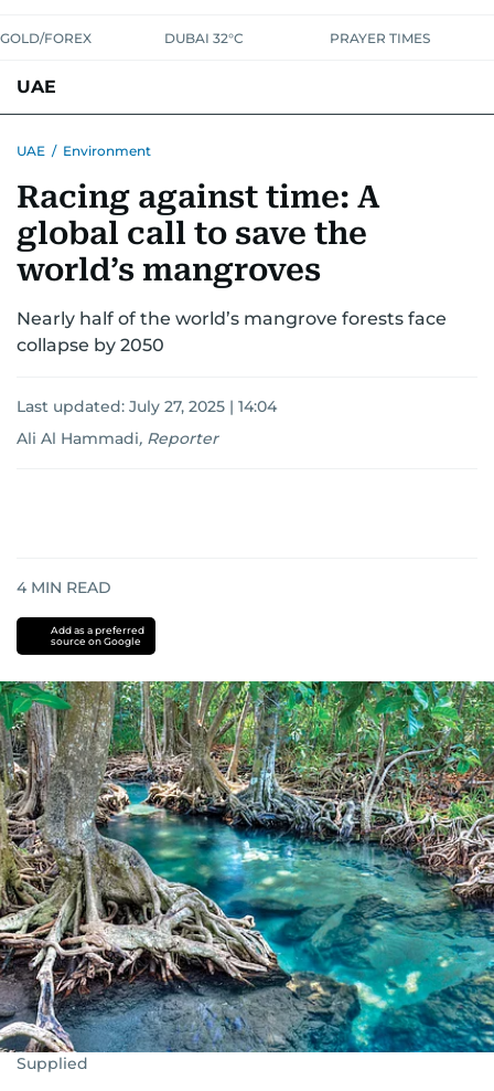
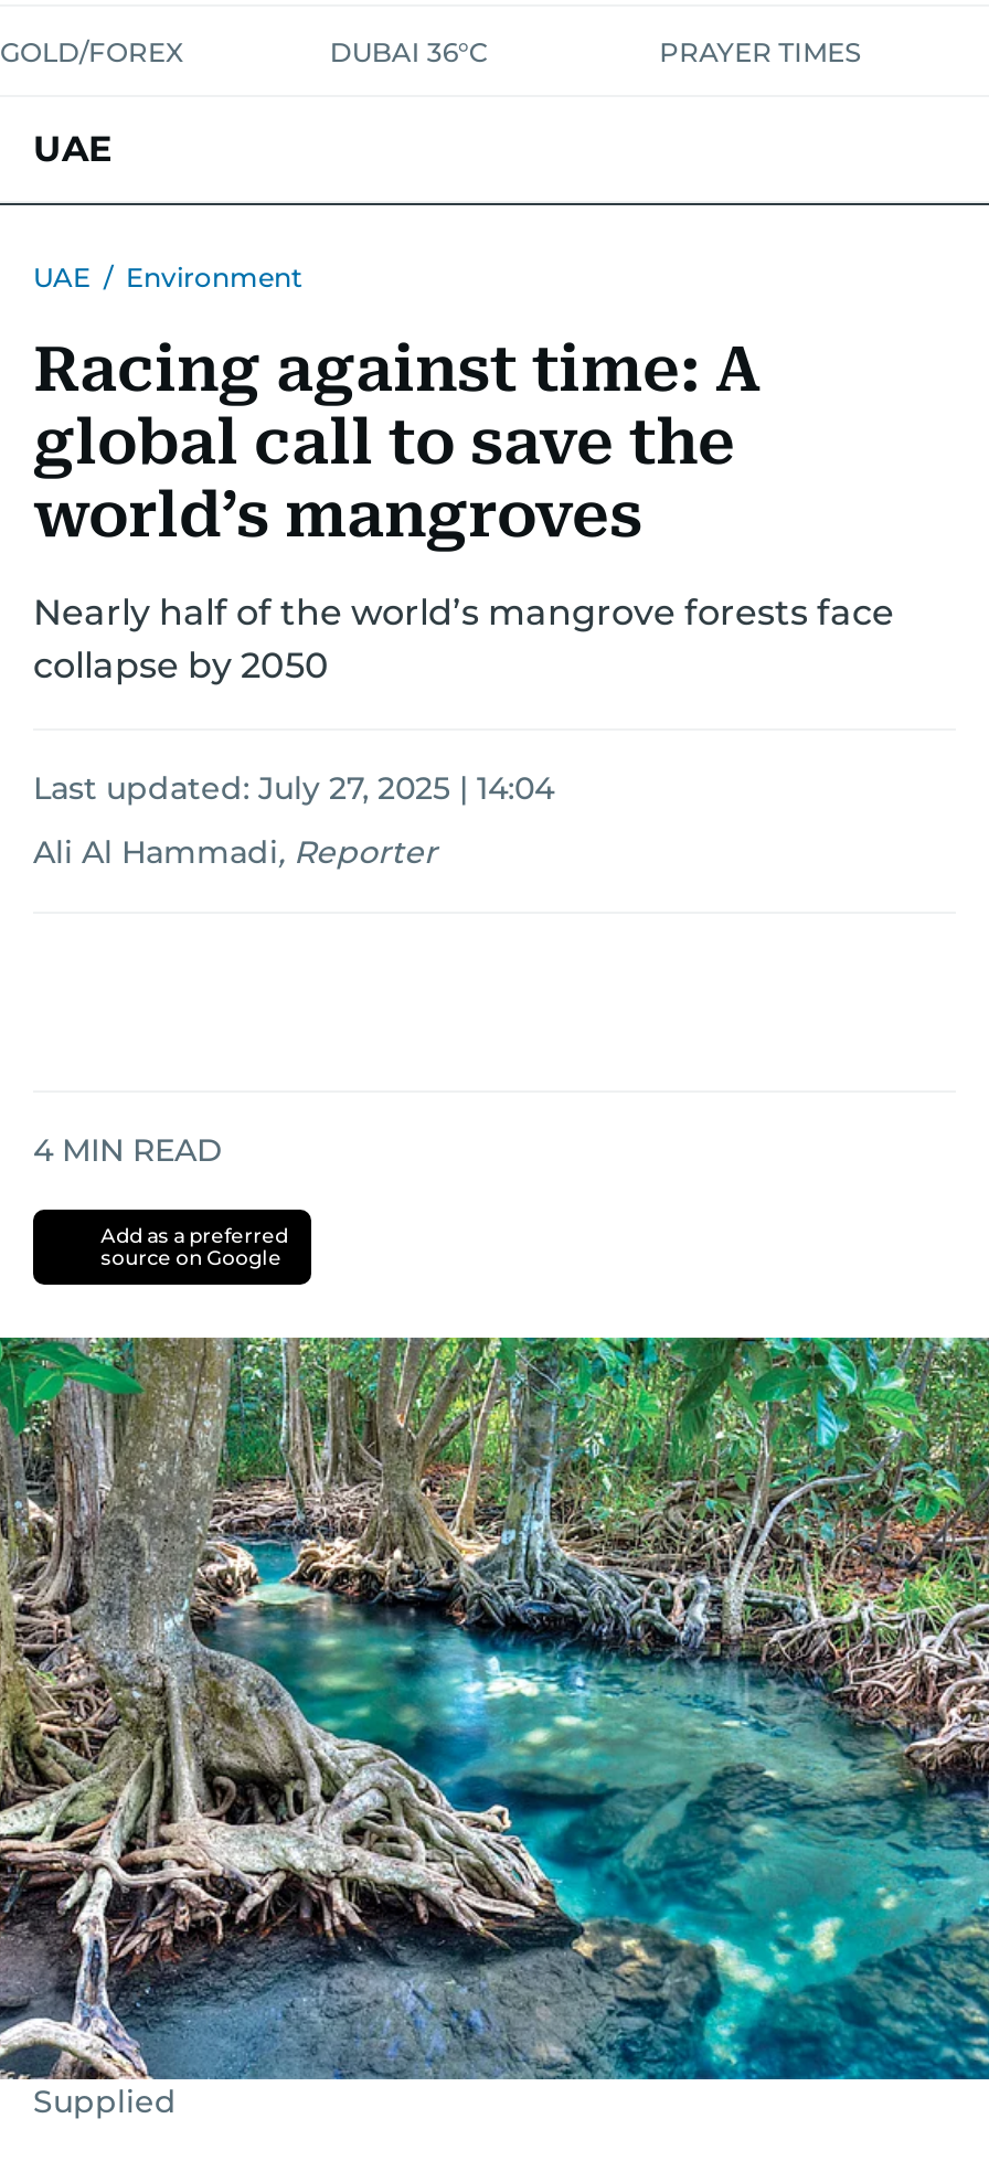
- DUBAI 32°C
+ DUBAI 36°C
